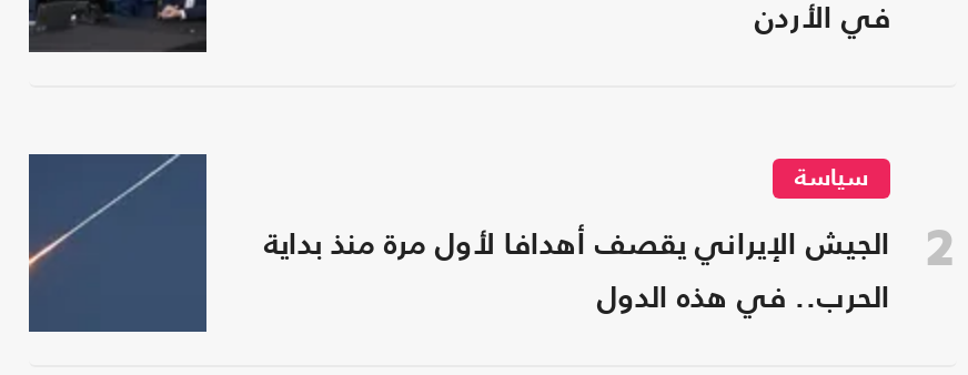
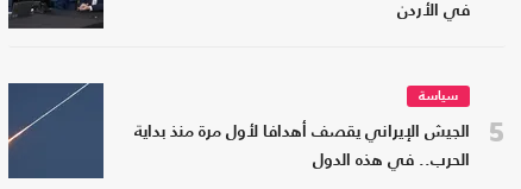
- 2 الجيش الإيراني يقصف أهدافا لأول مرة منذ بداية
+ 5 الجيش الإيراني يقصف أهدافا لأول مرة منذ بداية
